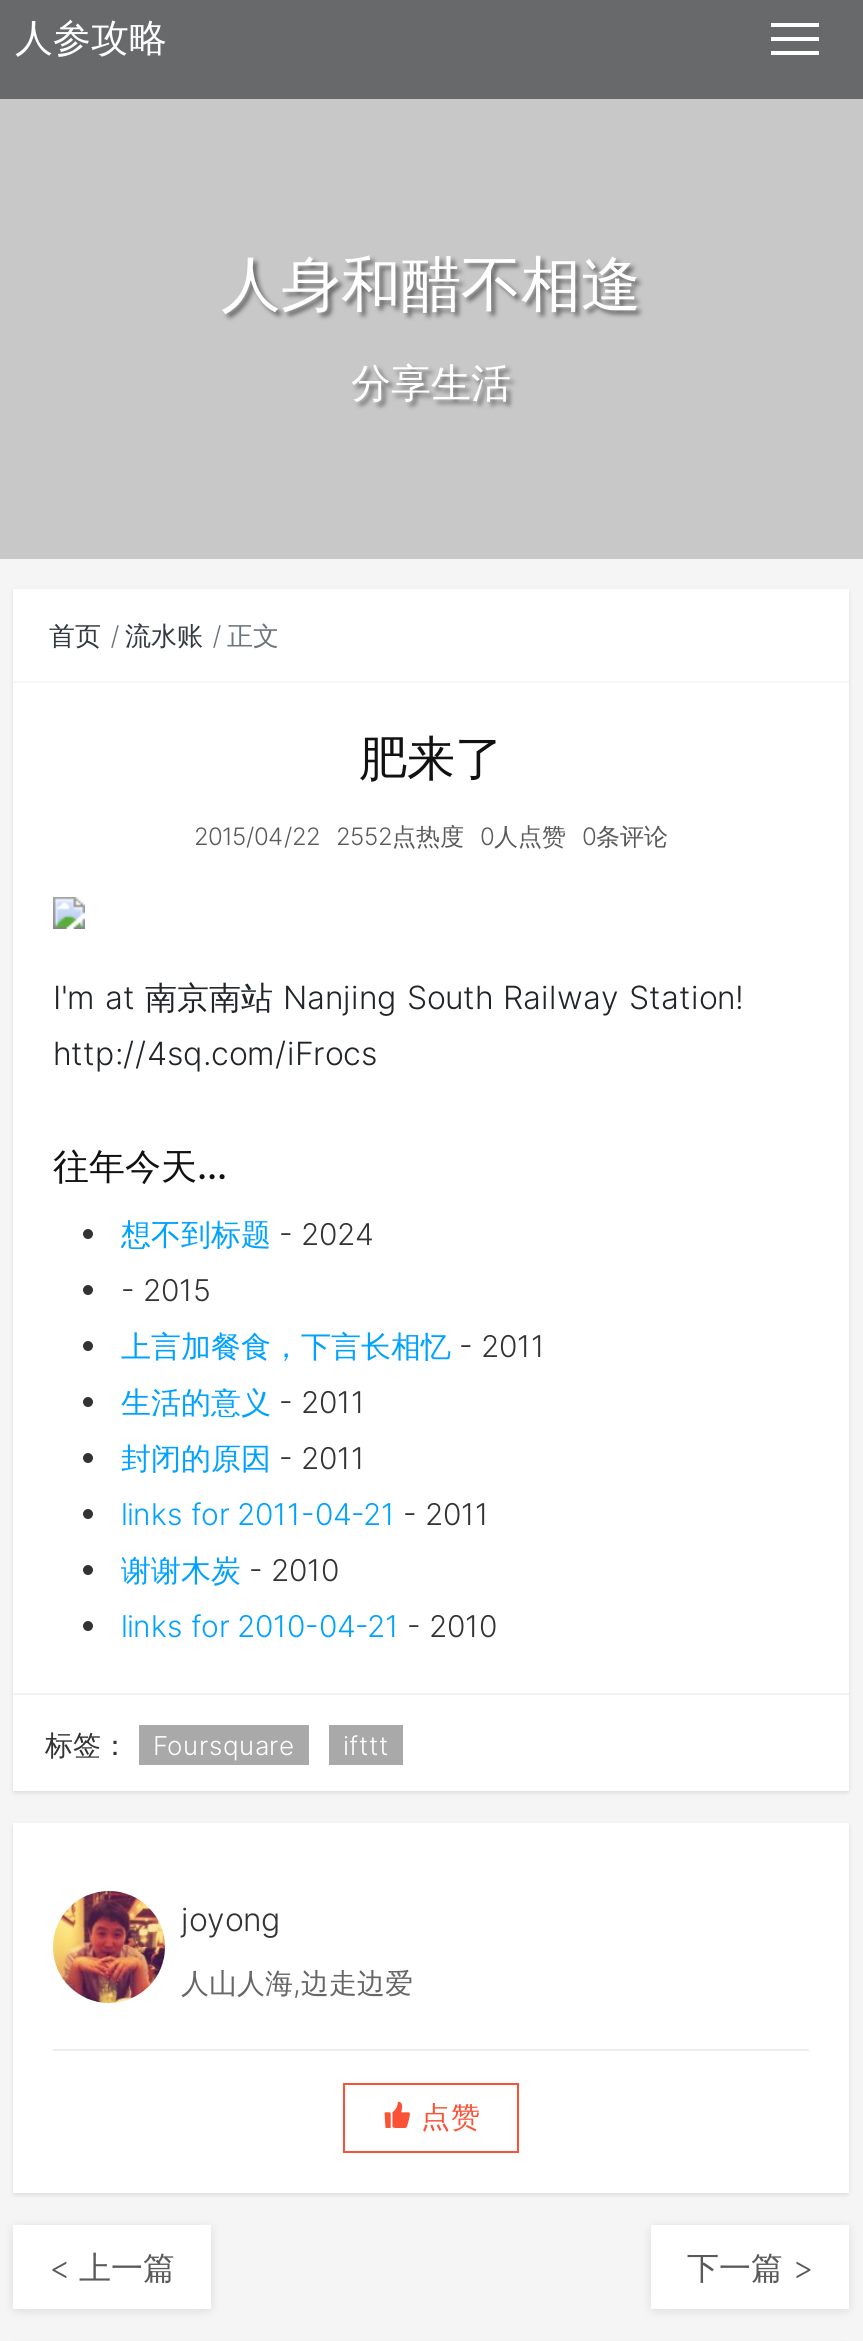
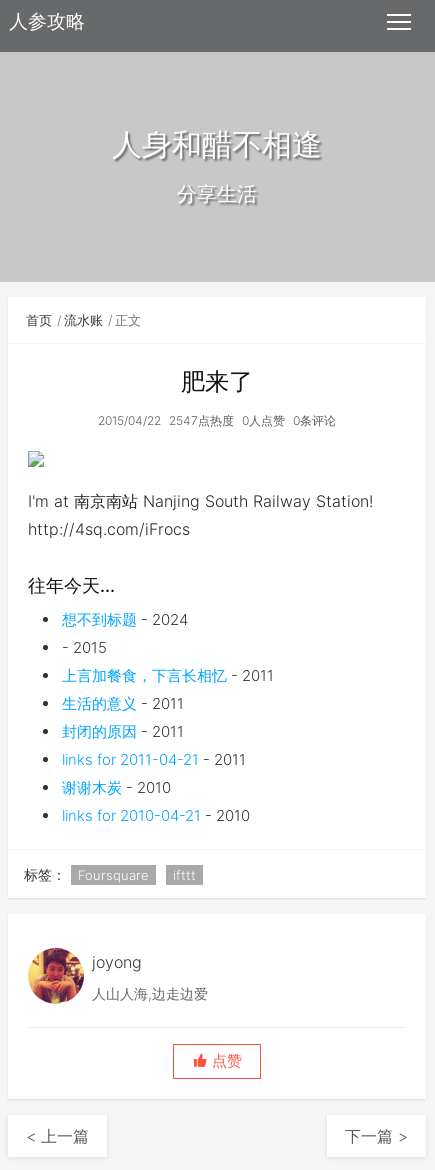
- 2015/04/22 2552点热度 0人点赞 0条评论
+ 2015/04/22 2547点热度 0人点赞 0条评论
